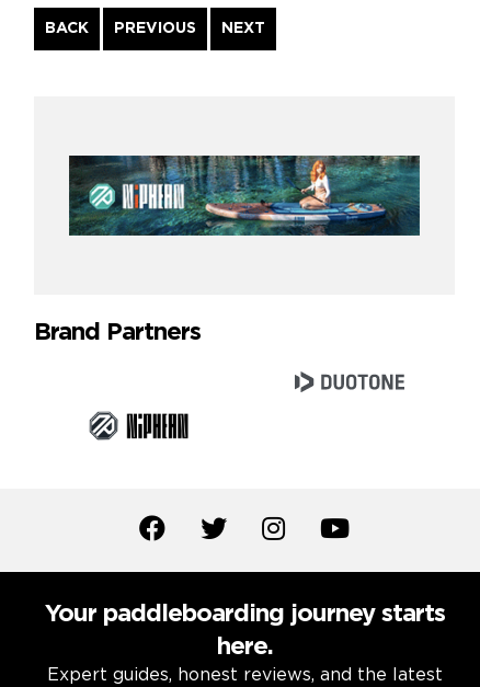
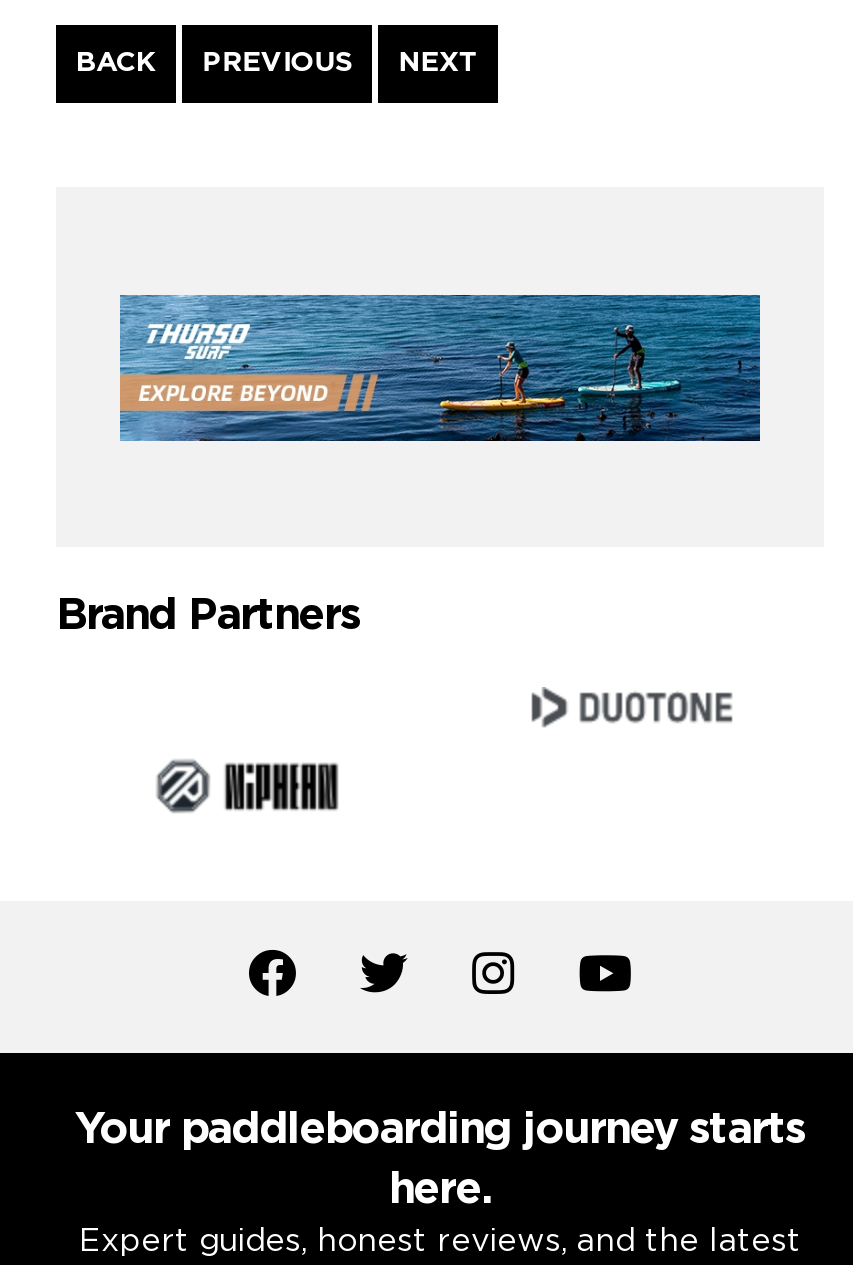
- [image]
+ [image]
